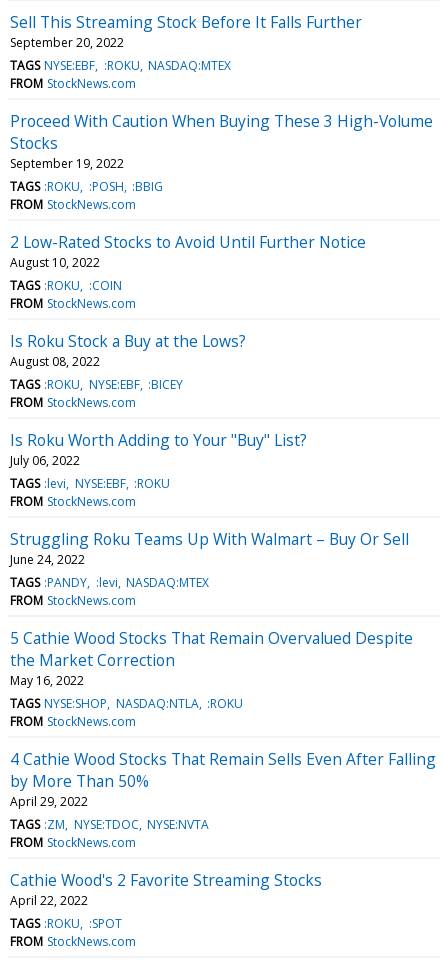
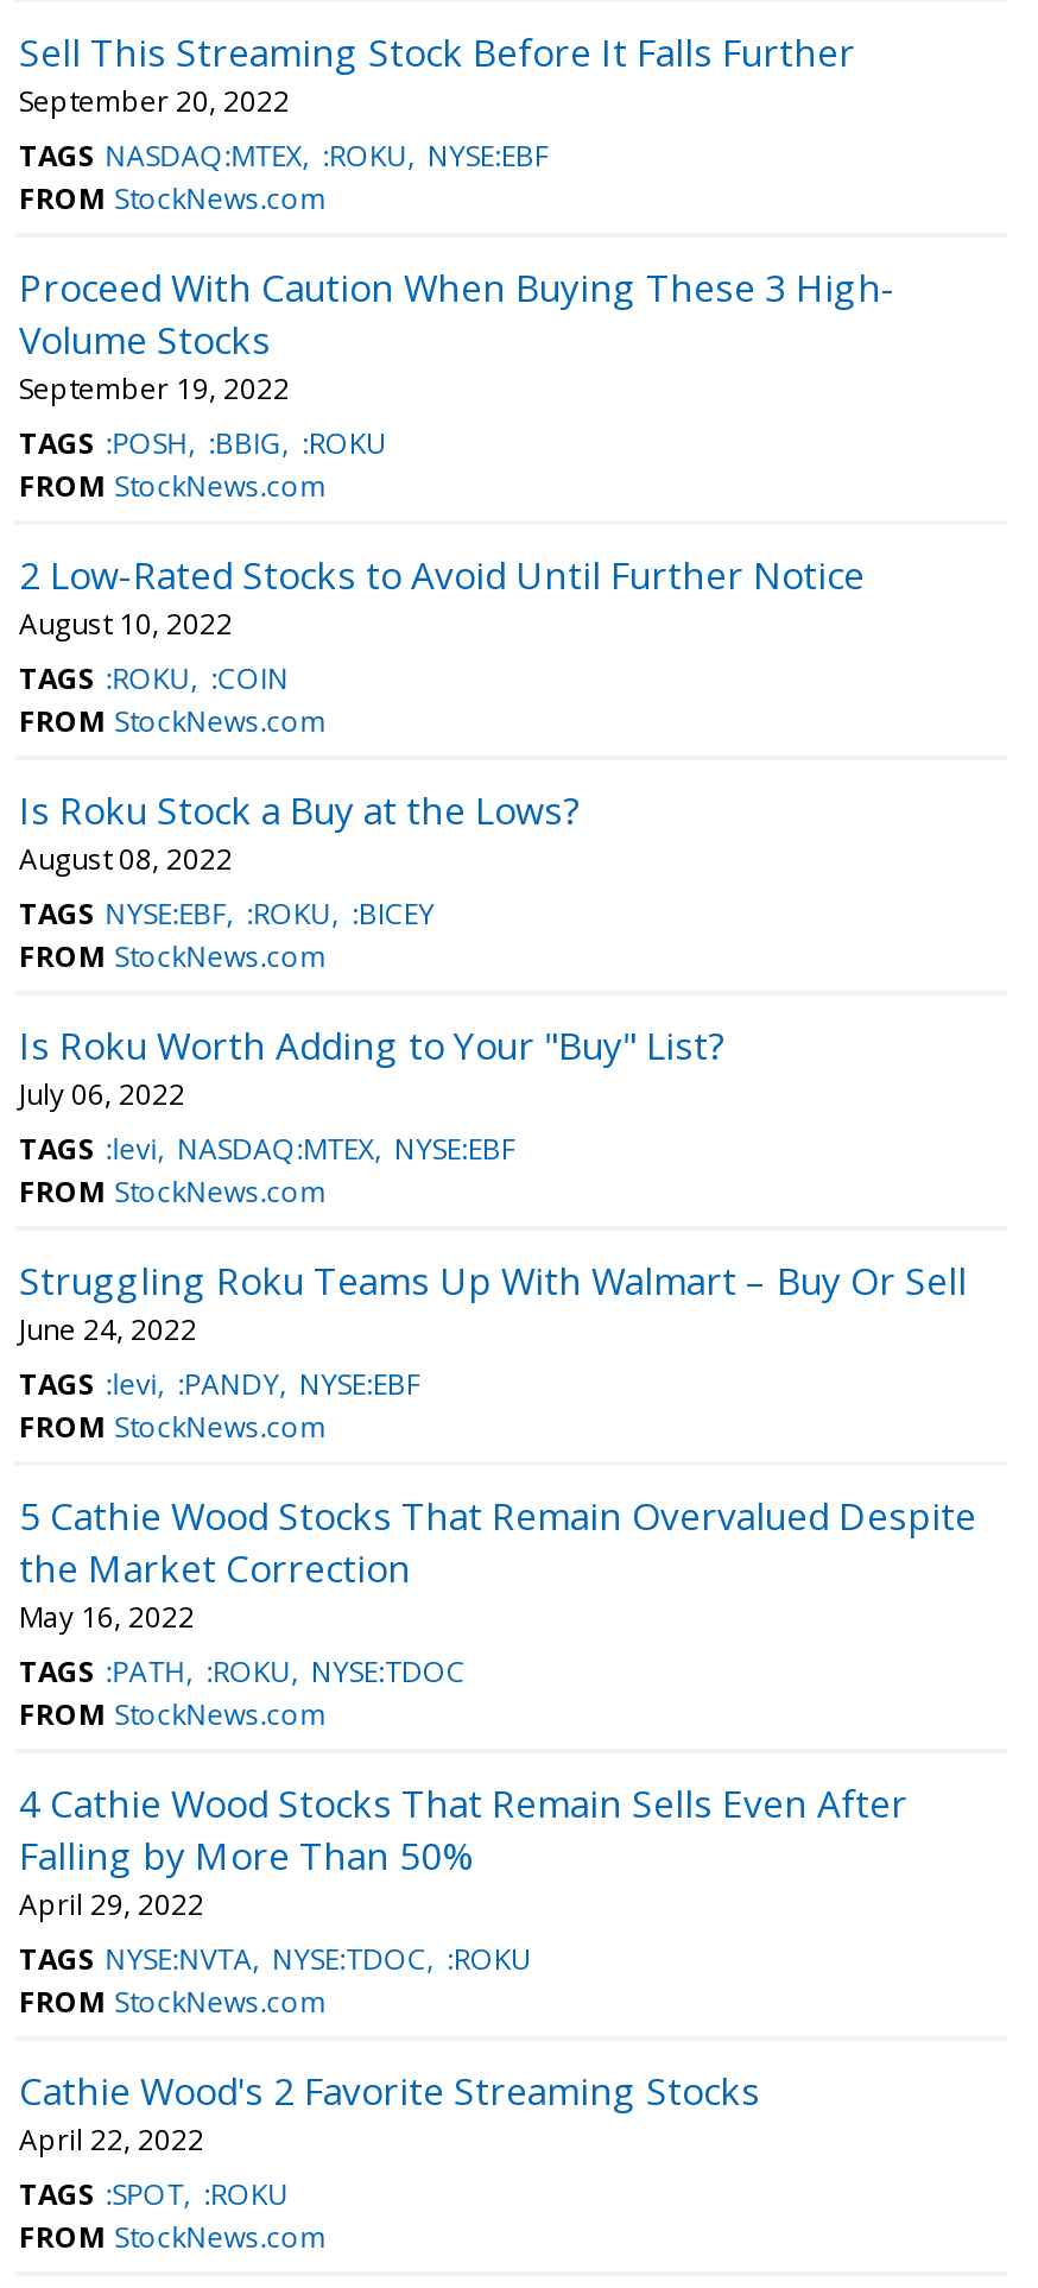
- TAGS NYSE:EBF :ROKU NASDAQ:MTEX
+ TAGS NASDAQ:MTEX :ROKU NYSE:EBF

- TAGS :ROKU :POSH :BBIG
+ TAGS :POSH :BBIG :ROKU

- TAGS :ROKU NYSE:EBF :BICEY
+ TAGS NYSE:EBF :ROKU :BICEY

- TAGS :levi NYSE:EBF :ROKU
+ TAGS :levi NASDAQ:MTEX NYSE:EBF

- TAGS :PANDY :levi NASDAQ:MTEX
+ TAGS :levi :PANDY NYSE:EBF

- TAGS NYSE:SHOP NASDAQ:NTLA :ROKU
+ TAGS :PATH :ROKU NYSE:TDOC

- TAGS :ZM NYSE:TDOC NYSE:NVTA
+ TAGS NYSE:NVTA NYSE:TDOC :ROKU

- TAGS :ROKU :SPOT
+ TAGS :SPOT :ROKU
